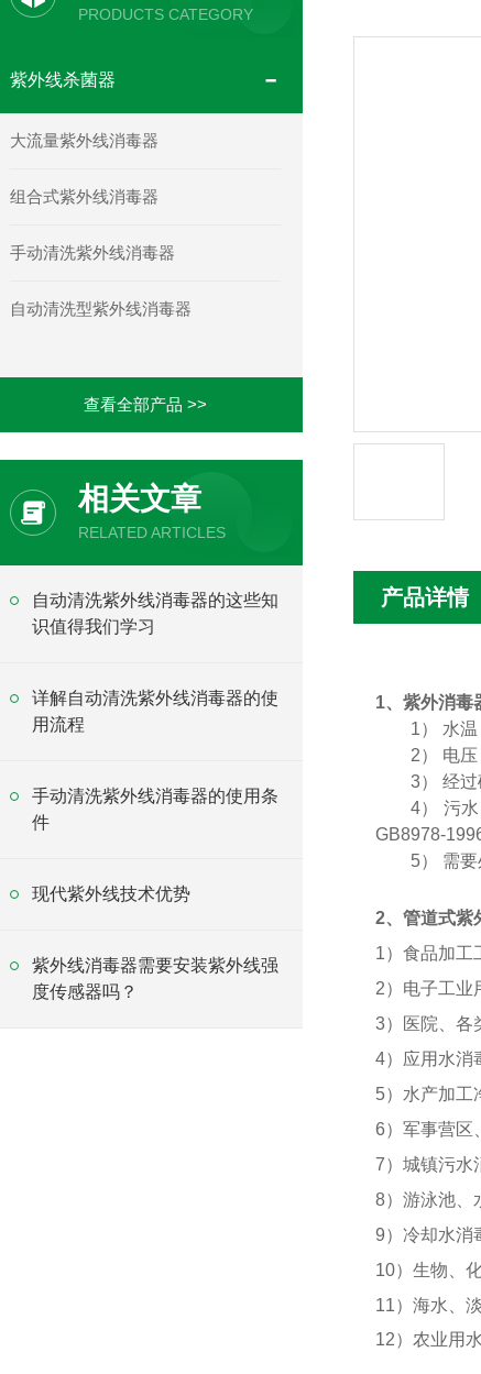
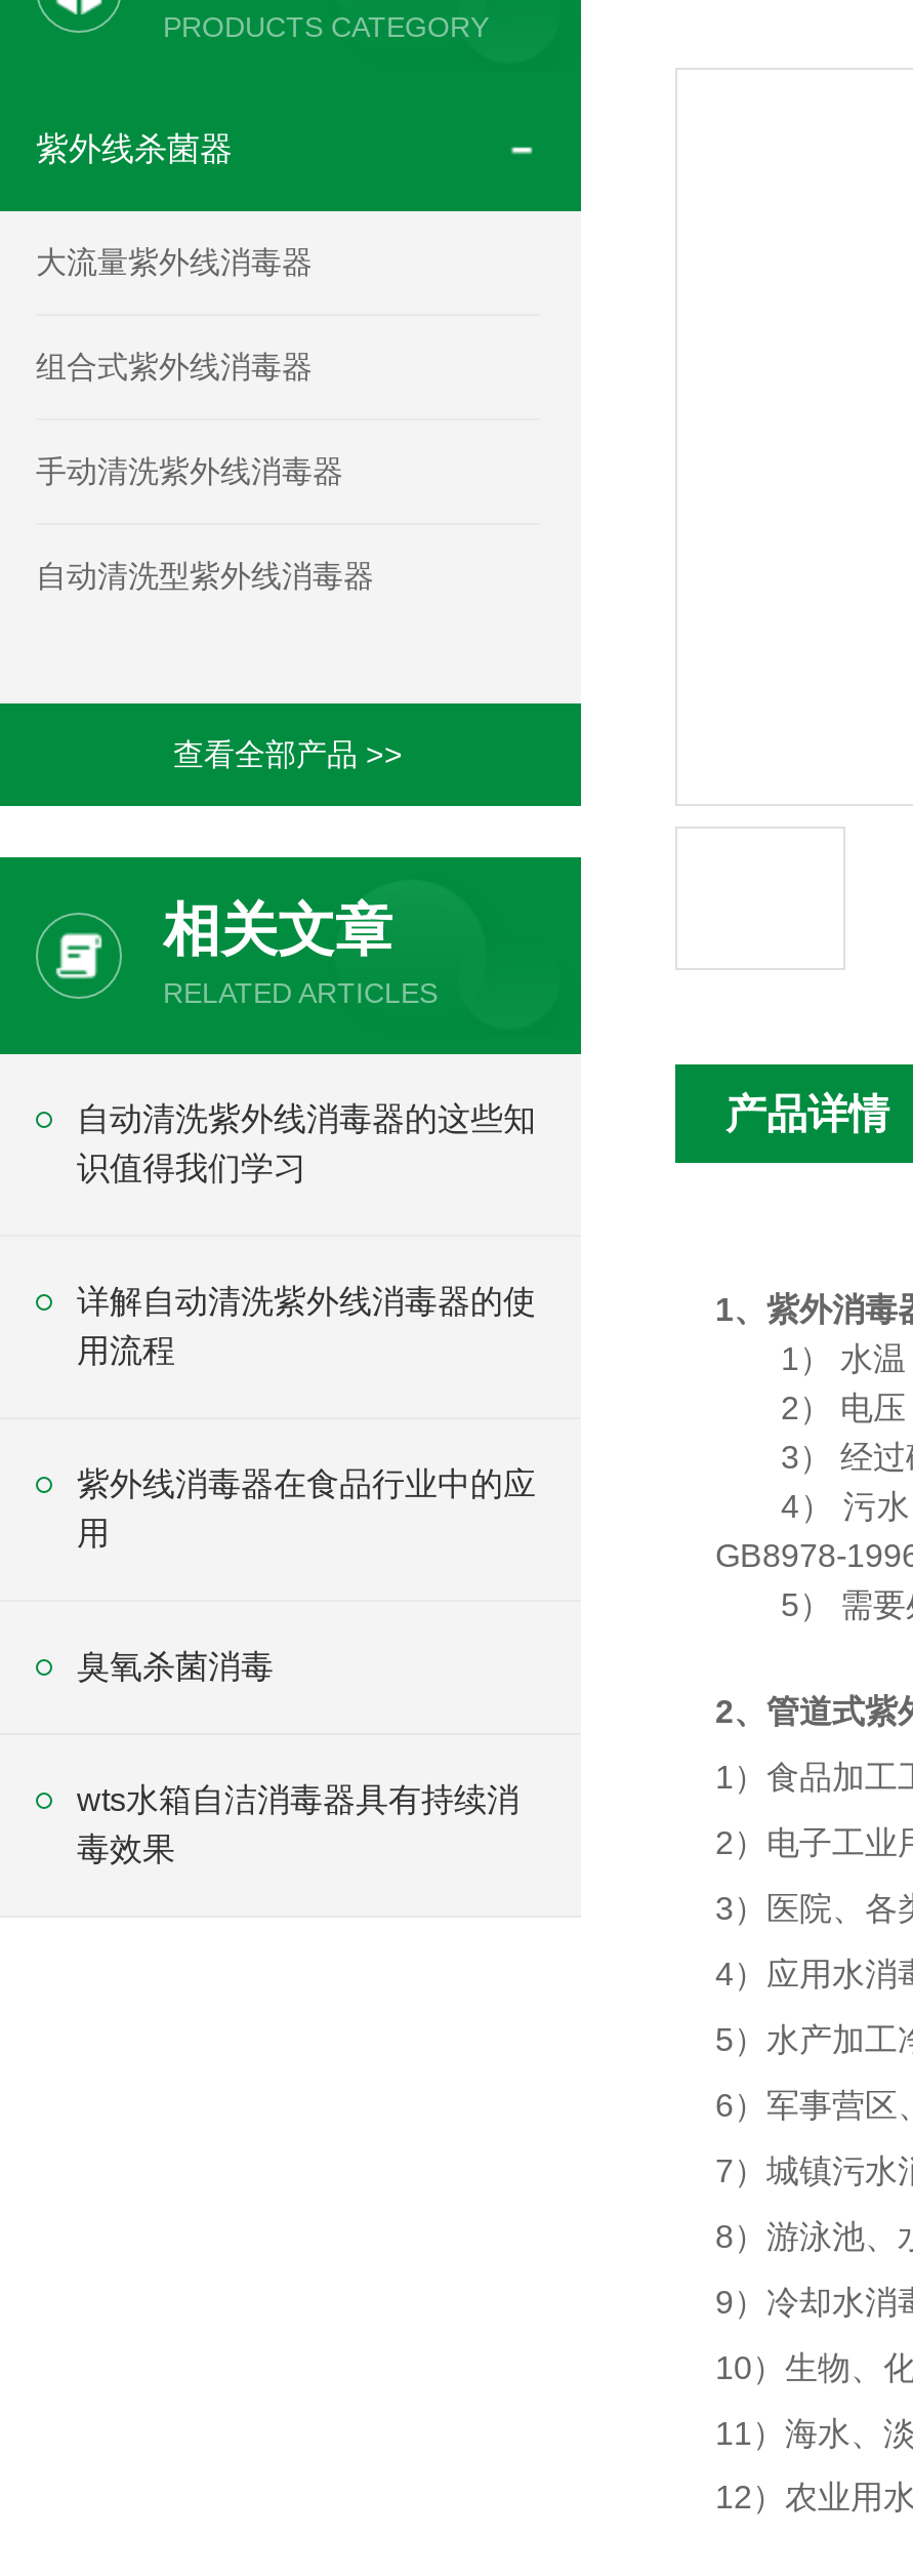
- 手动清洗紫外线消毒器的使用条
- 件
+ 紫外线消毒器在食品行业中的应
+ 用

- 现代紫外线技术优势
+ 臭氧杀菌消毒

- 紫外线消毒器需要安装紫外线强
- 度传感器吗？
+ wts水箱自洁消毒器具有持续消
+ 毒效果
